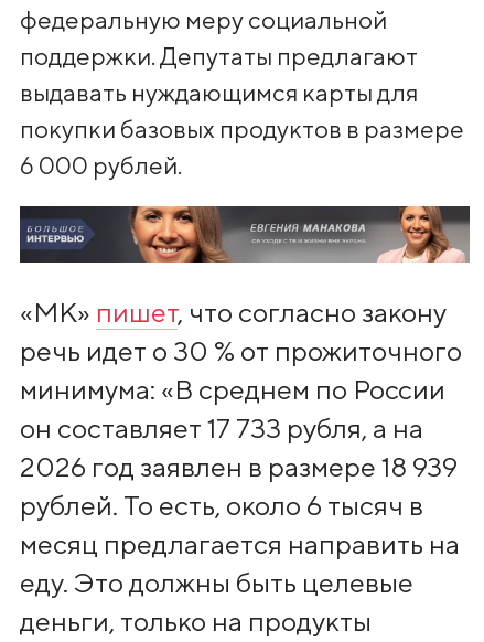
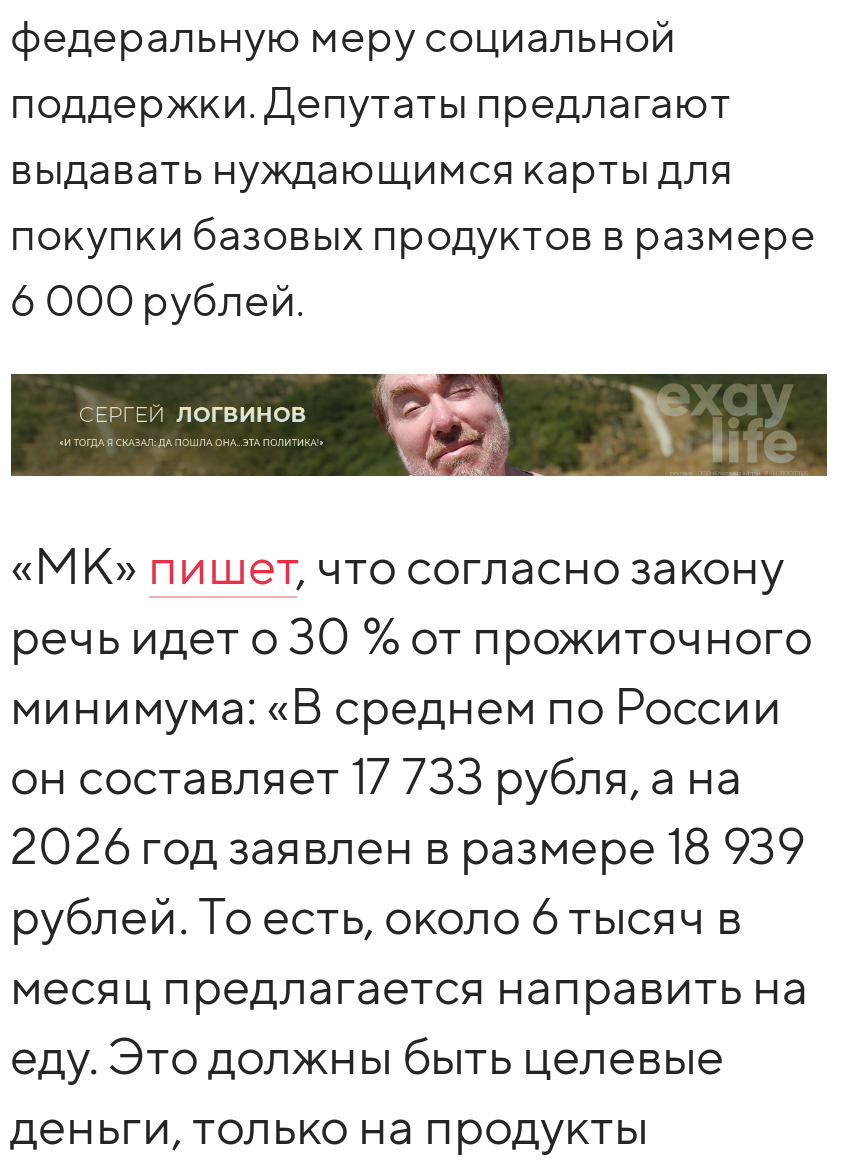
- [image]
+ [image]
